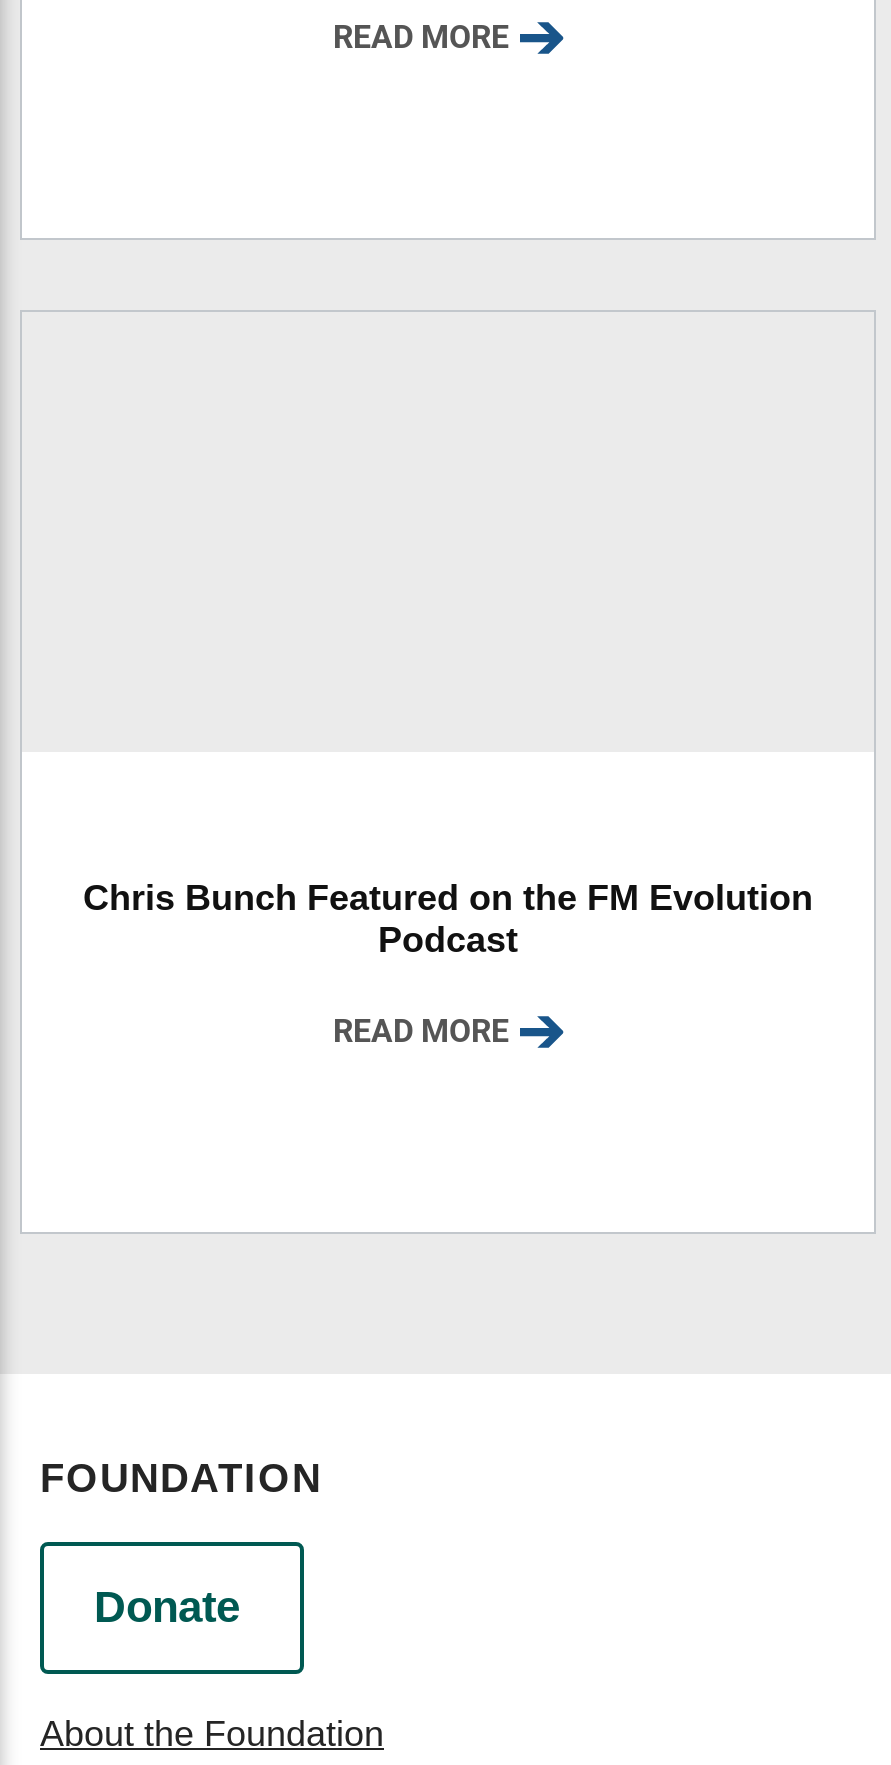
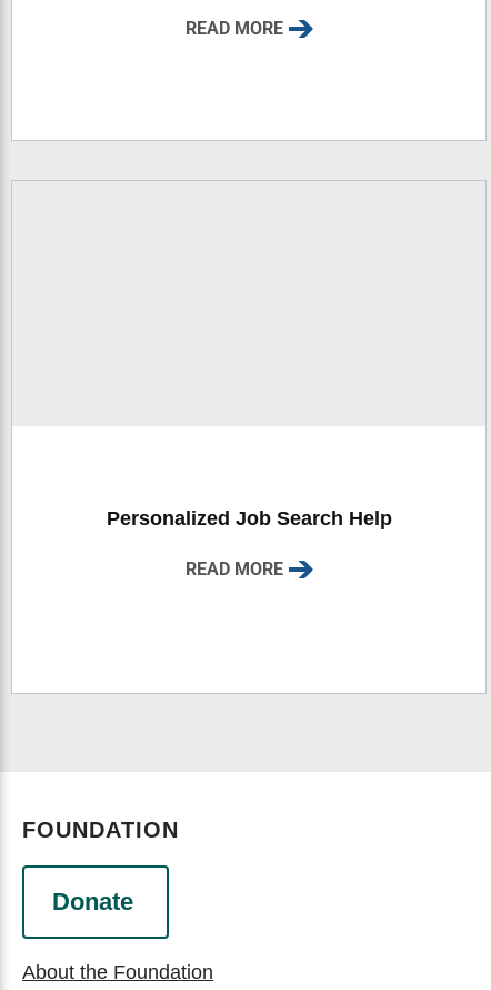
- Chris Bunch Featured on the FM Evolution
- Podcast
+ Personalized Job Search Help
